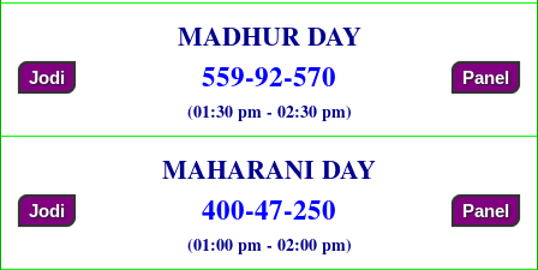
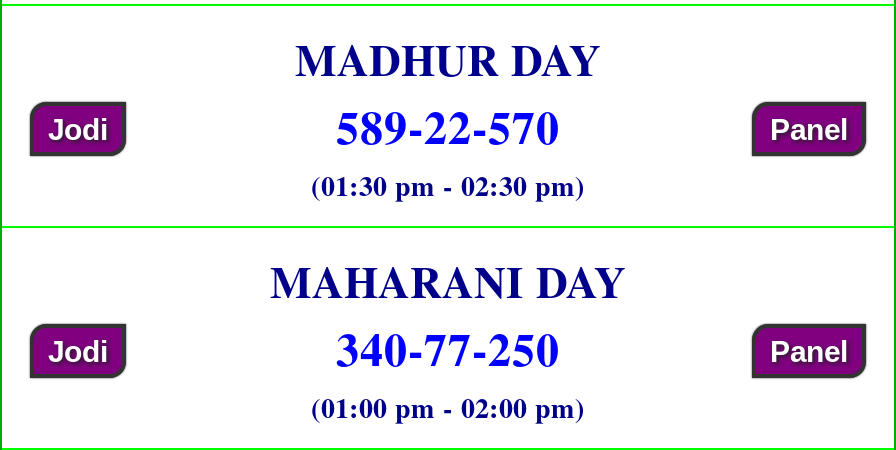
- 559-92-570
+ 589-22-570

- 400-47-250
+ 340-77-250
